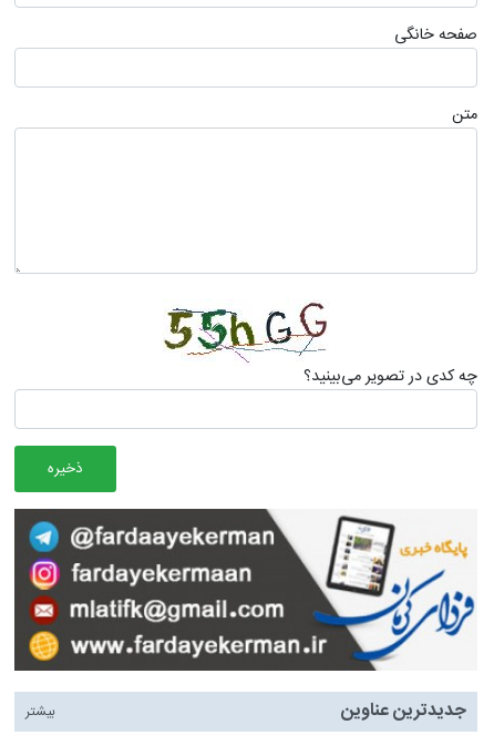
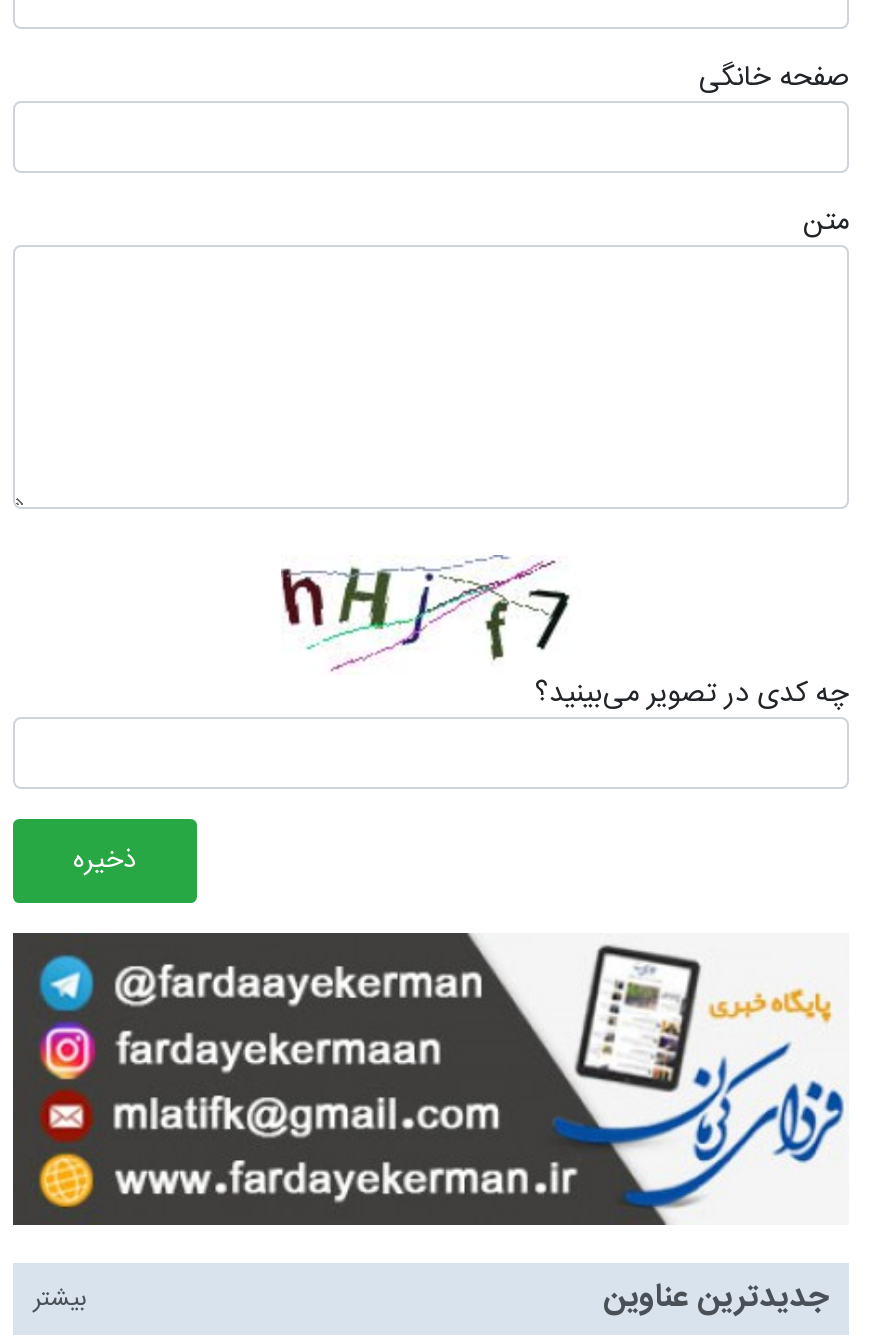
- [image]
+ [image]
